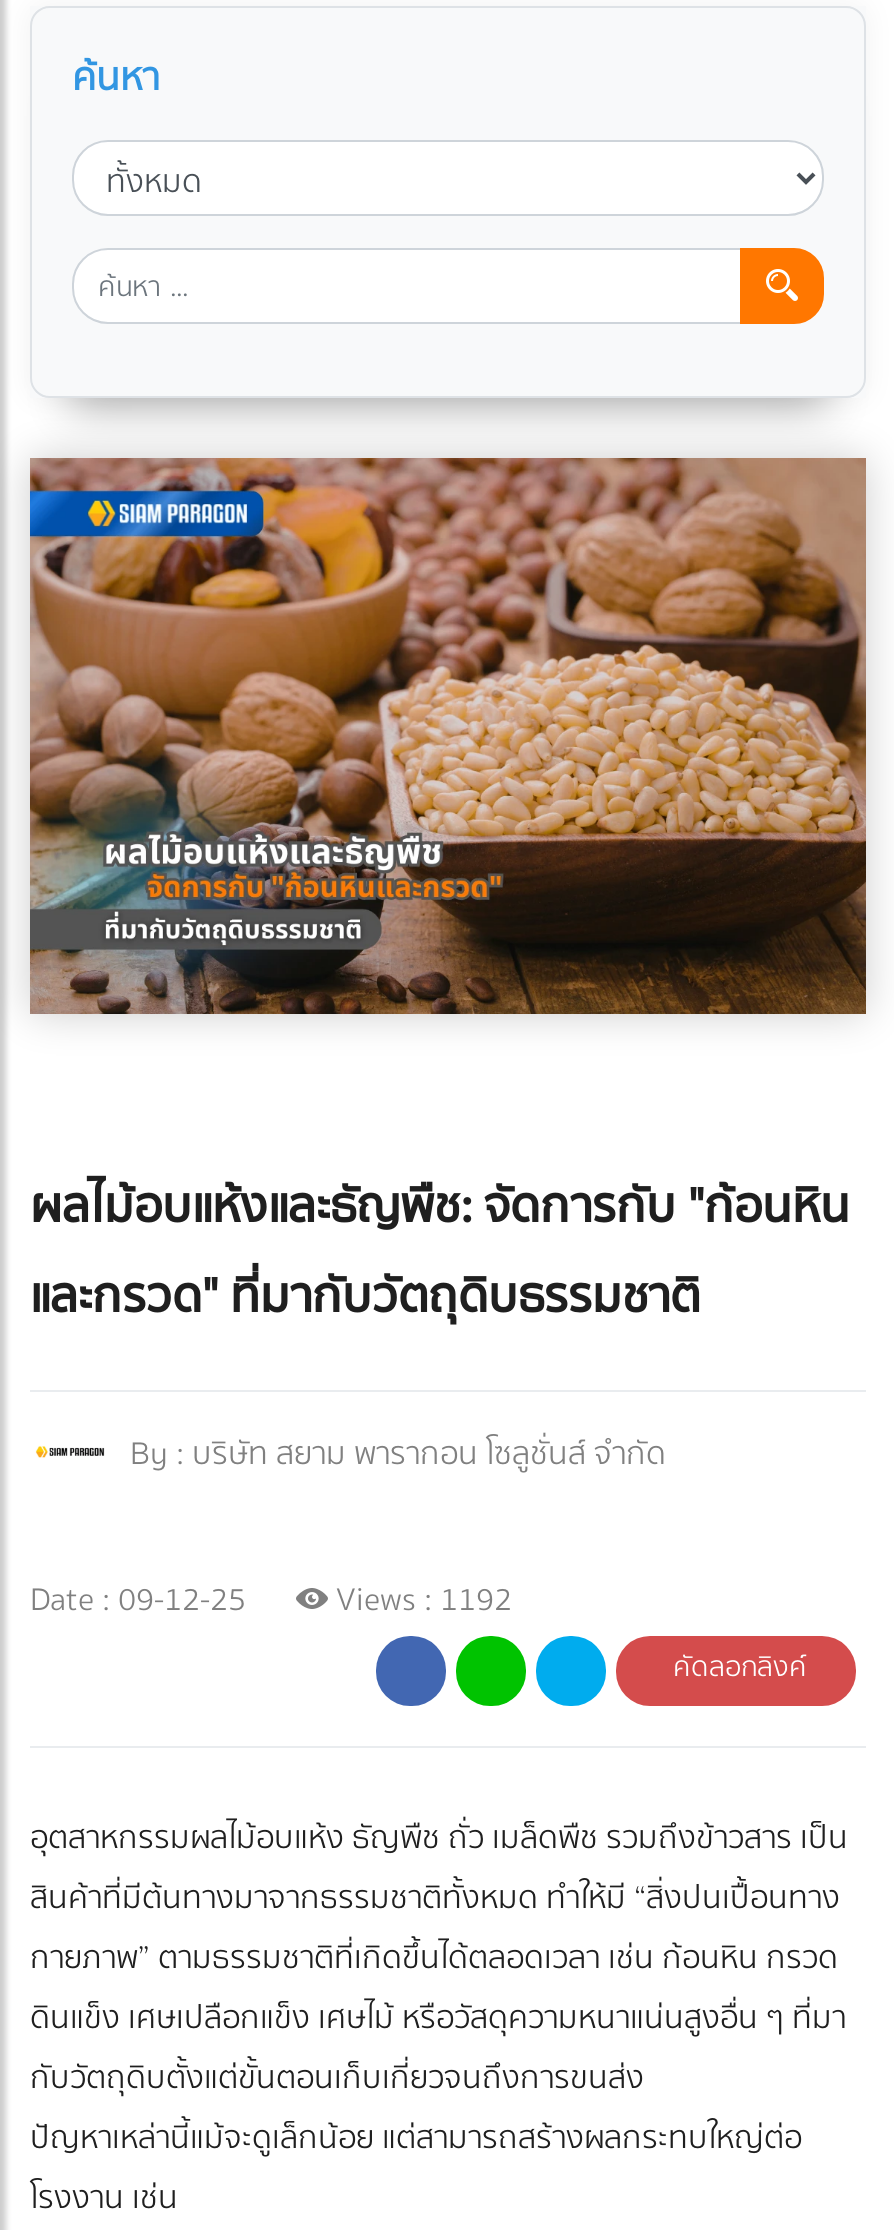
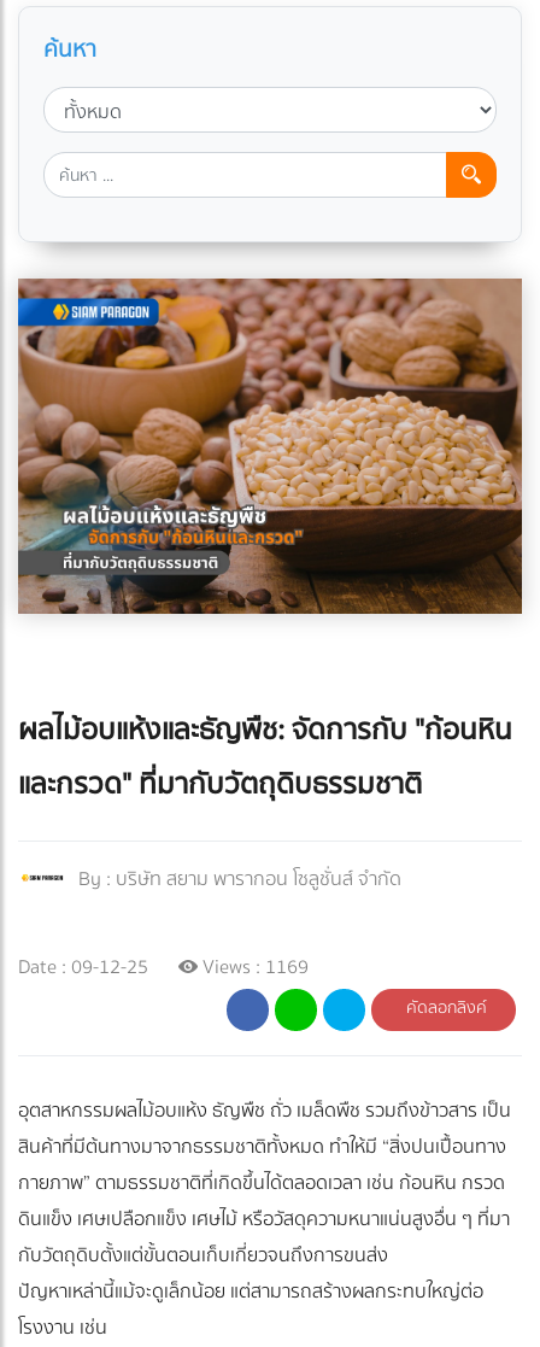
- Views : 1192
+ Views : 1169
